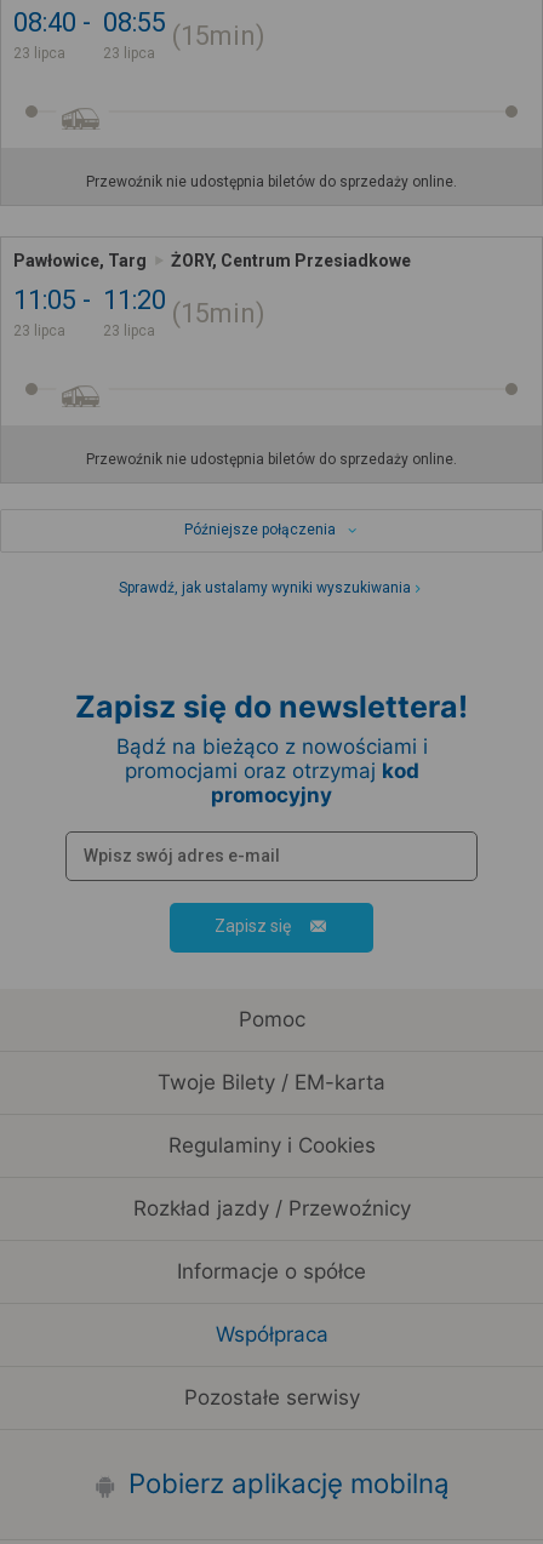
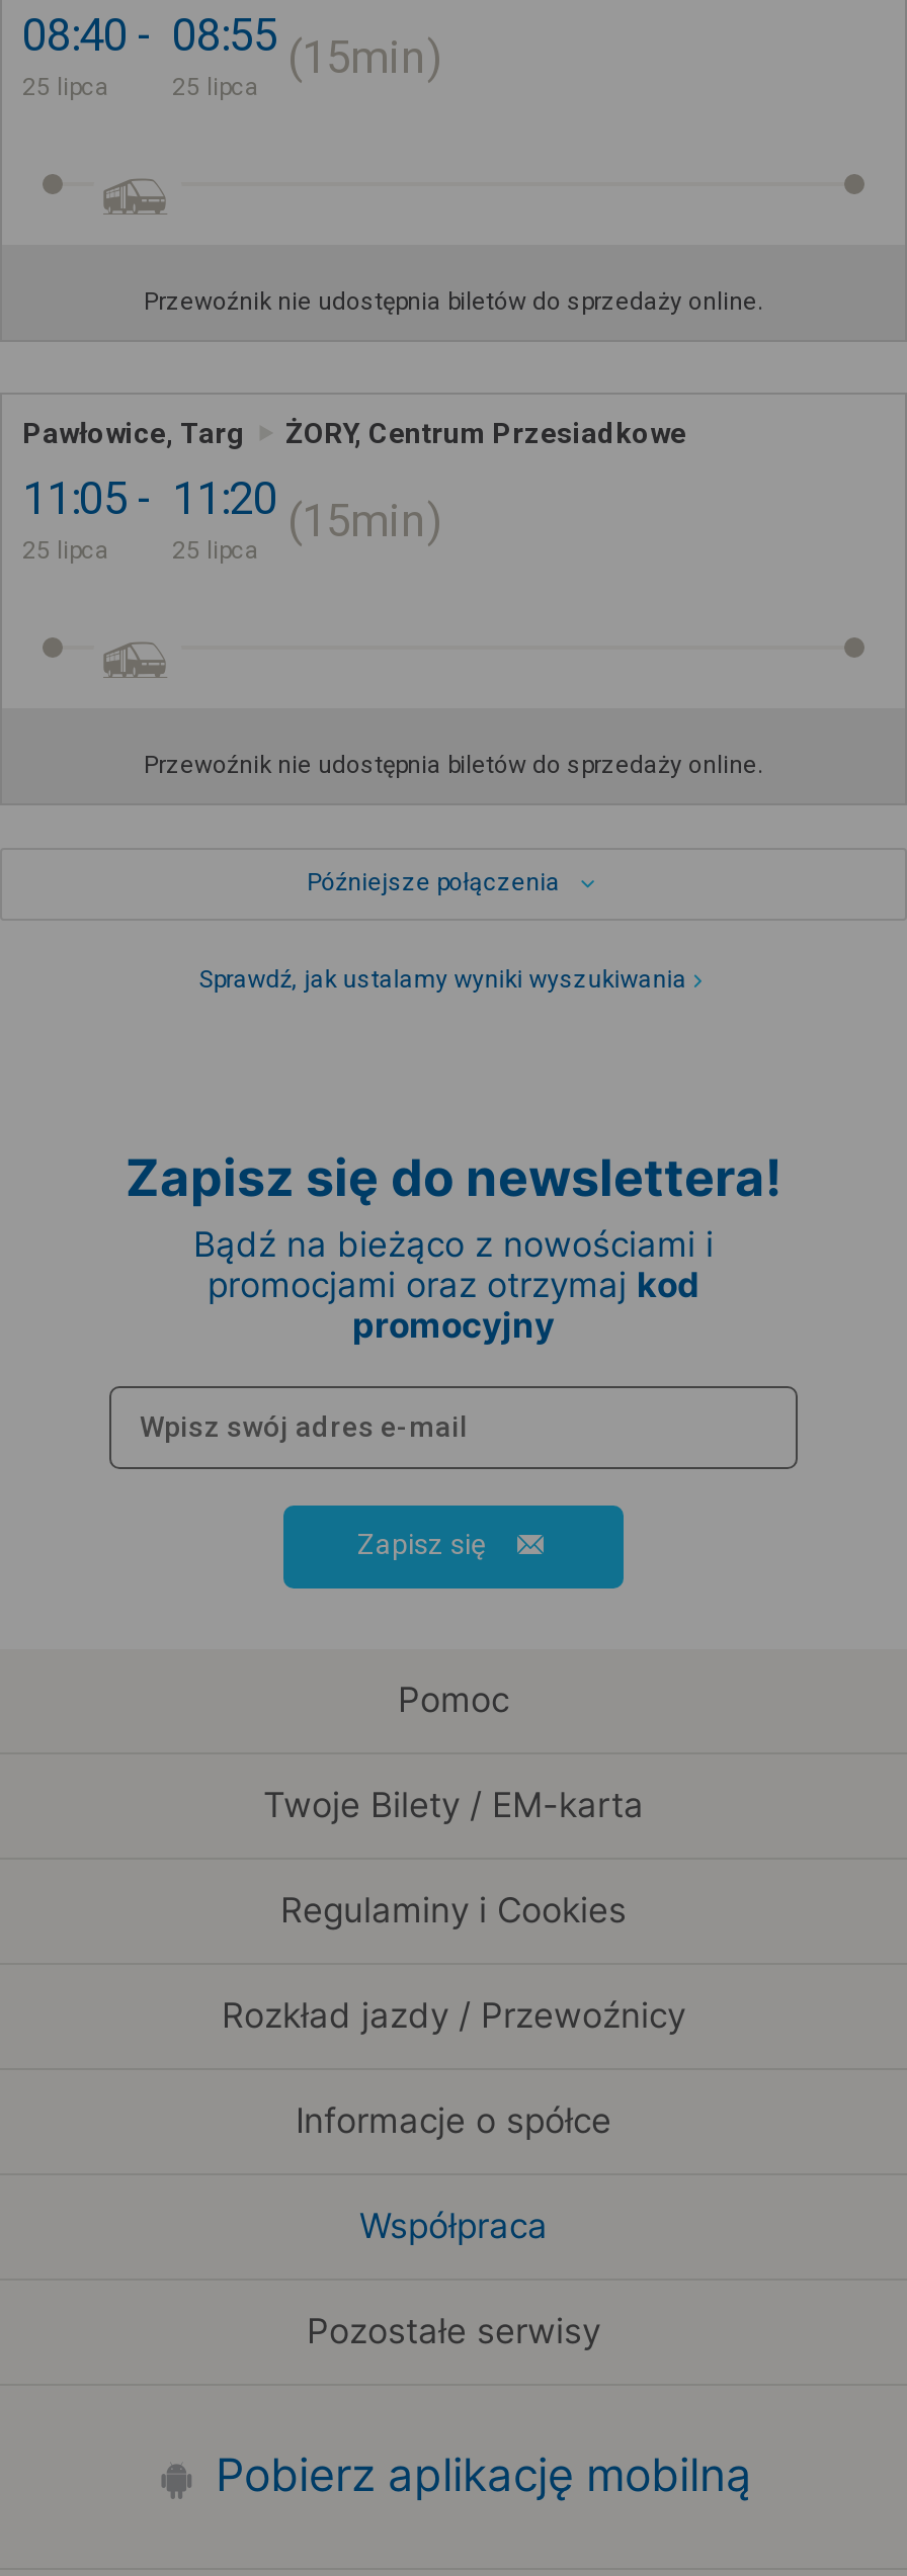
- 23 lipca
+ 25 lipca

- 23 lipca
+ 25 lipca

- 23 lipca
+ 25 lipca

- 23 lipca
+ 25 lipca
